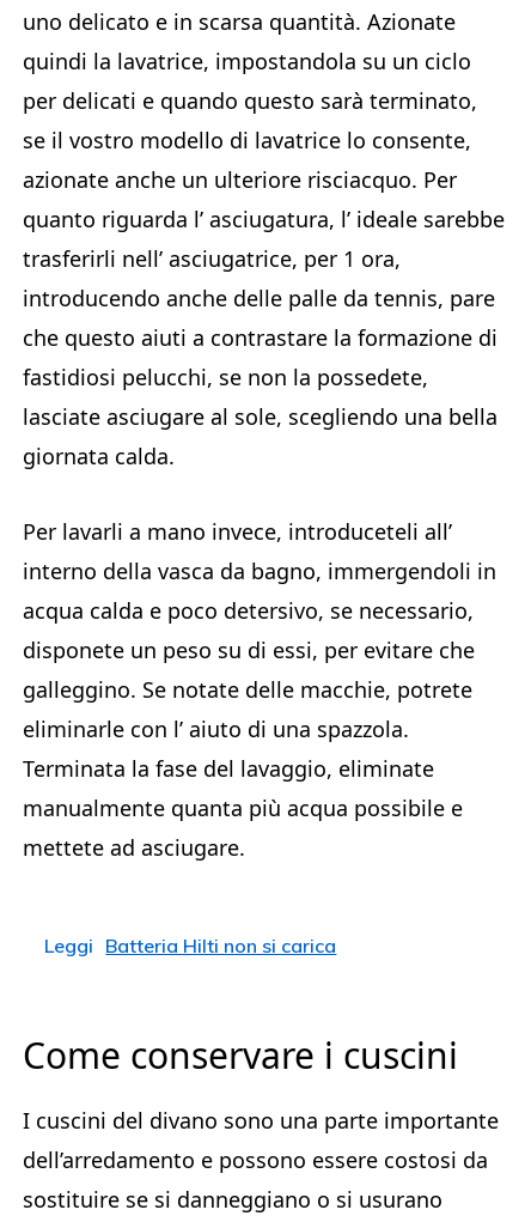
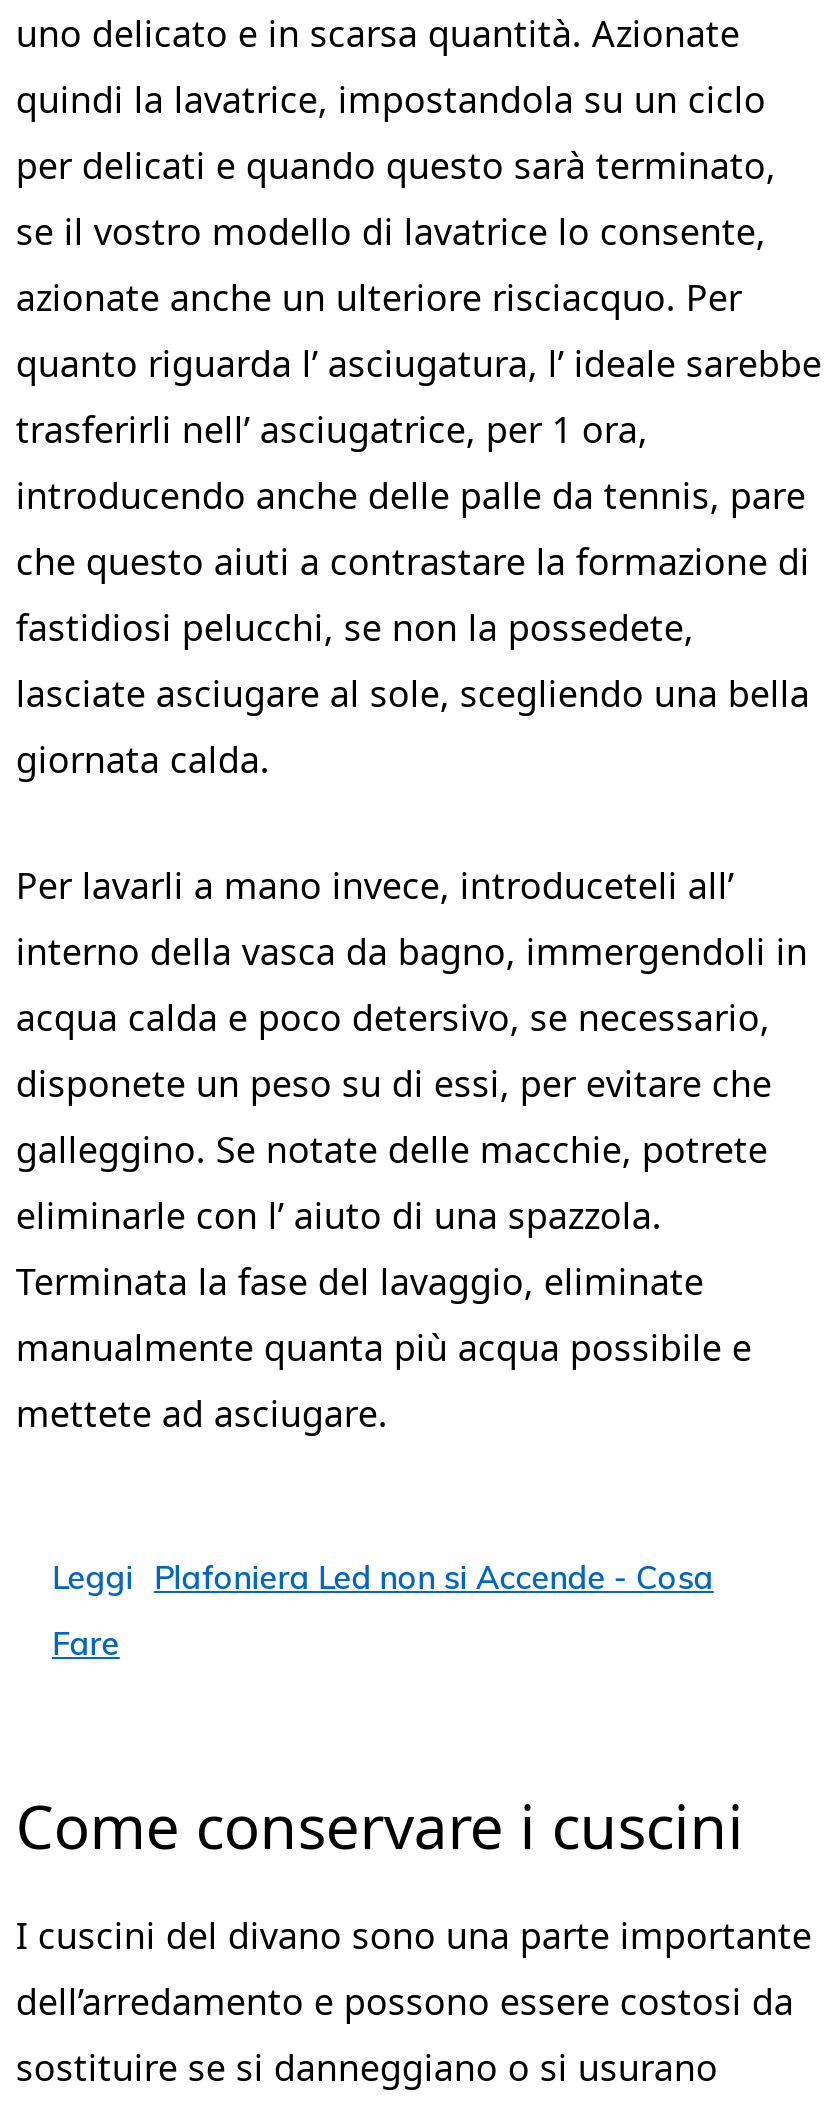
- Leggi Batteria Hilti non si carica
+ Leggi Plafoniera Led non si Accende - Cosa
+ Fare
